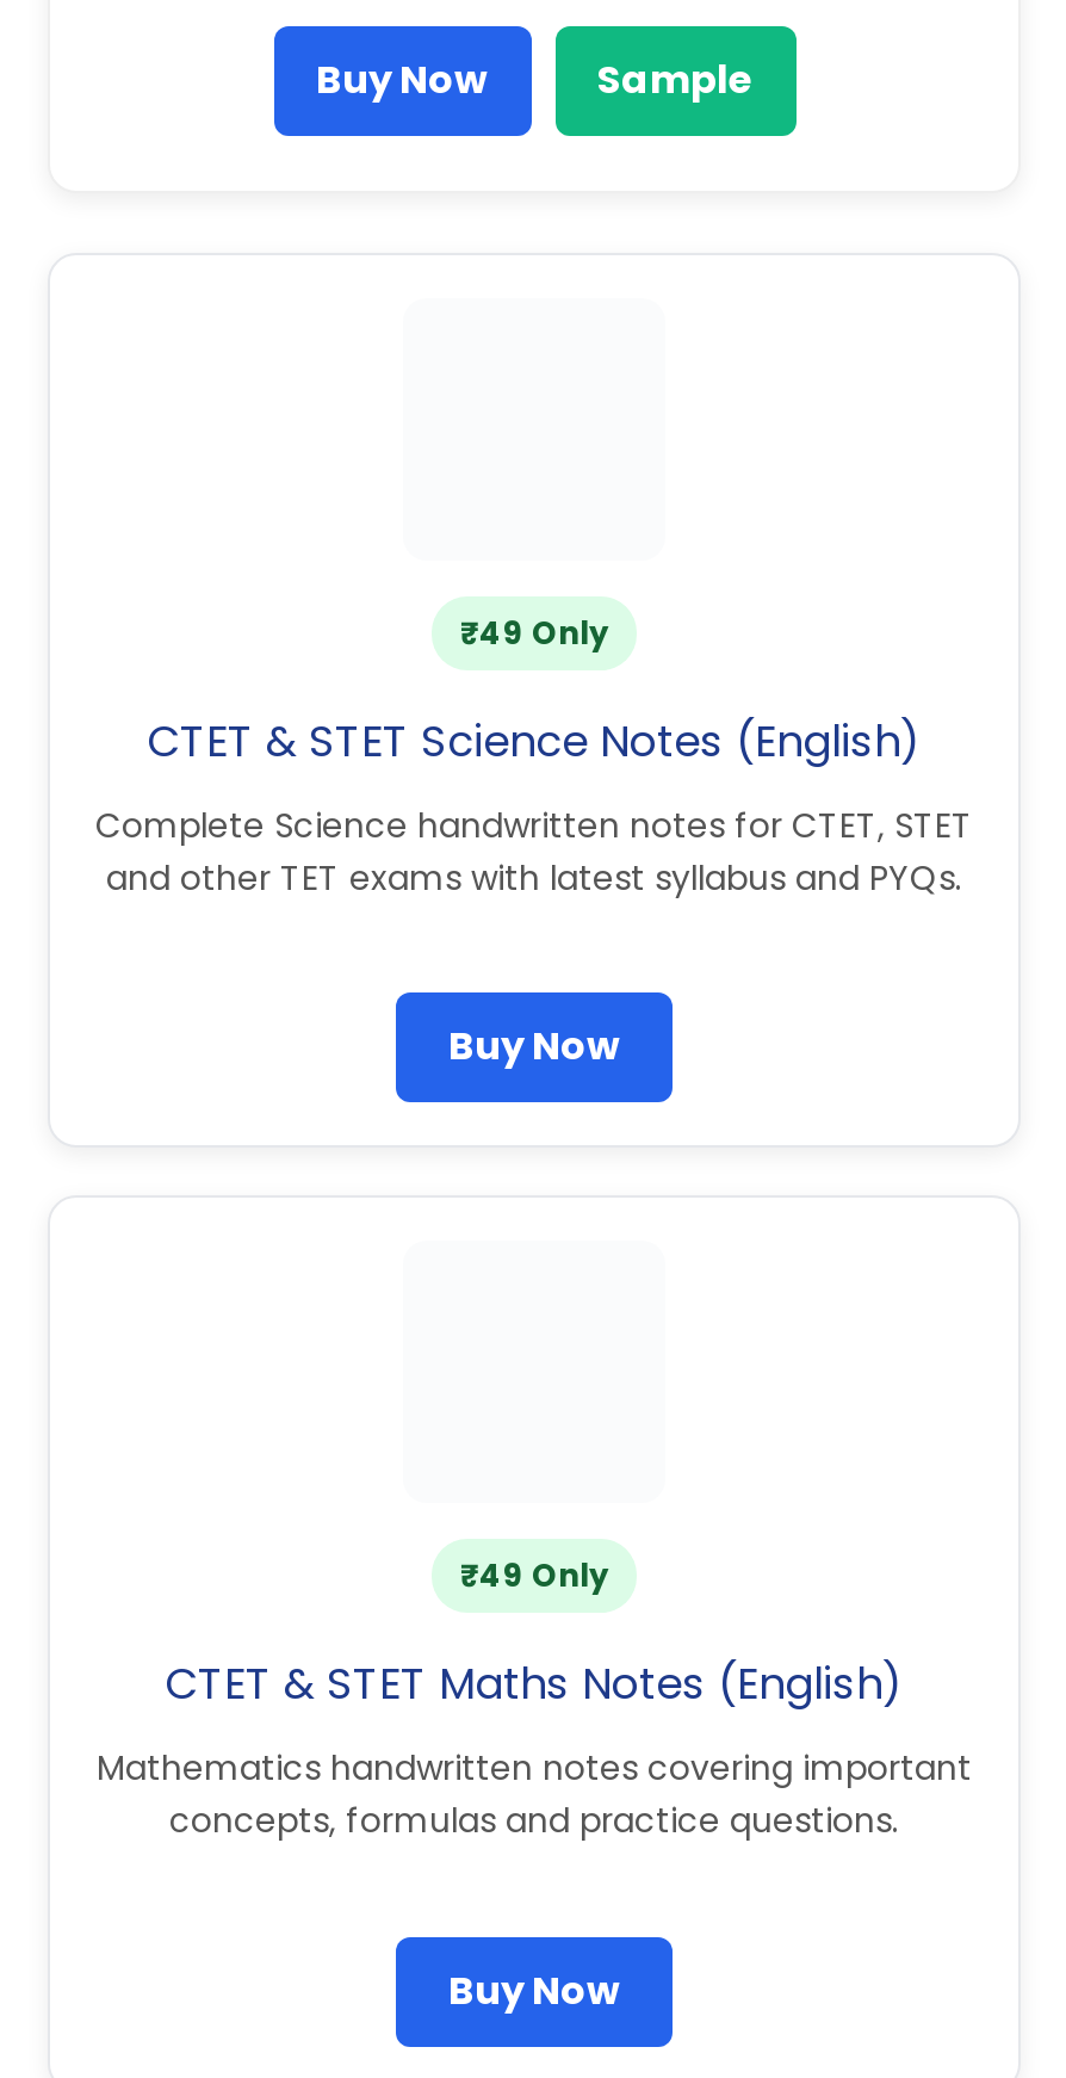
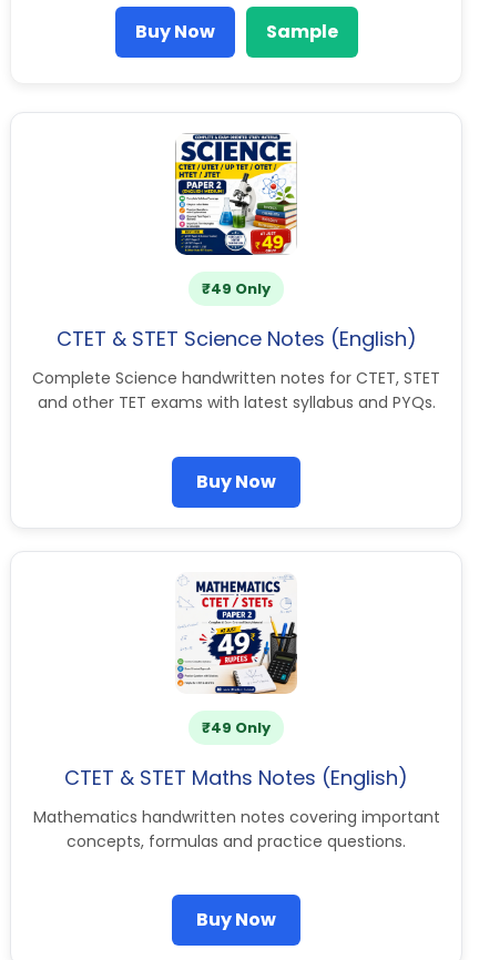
+ [image]

+ [image]
